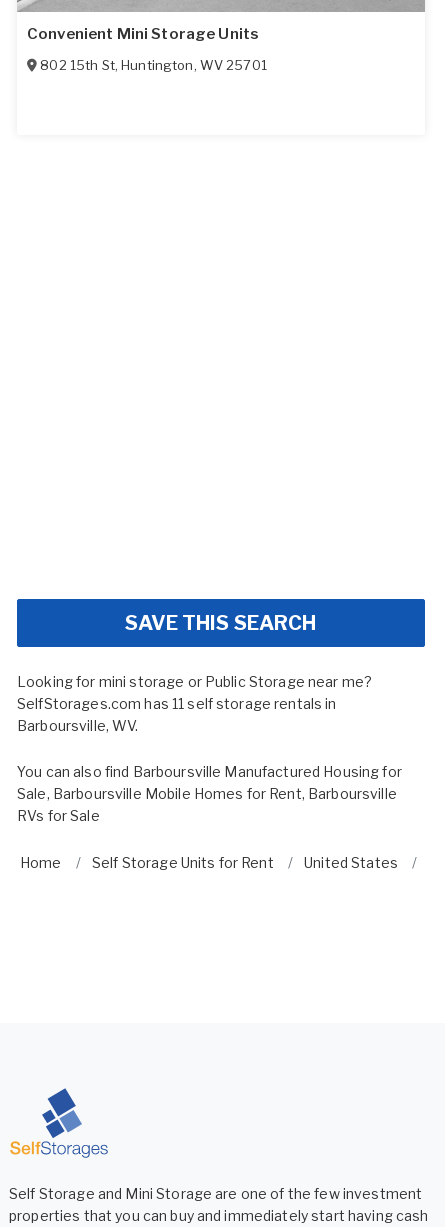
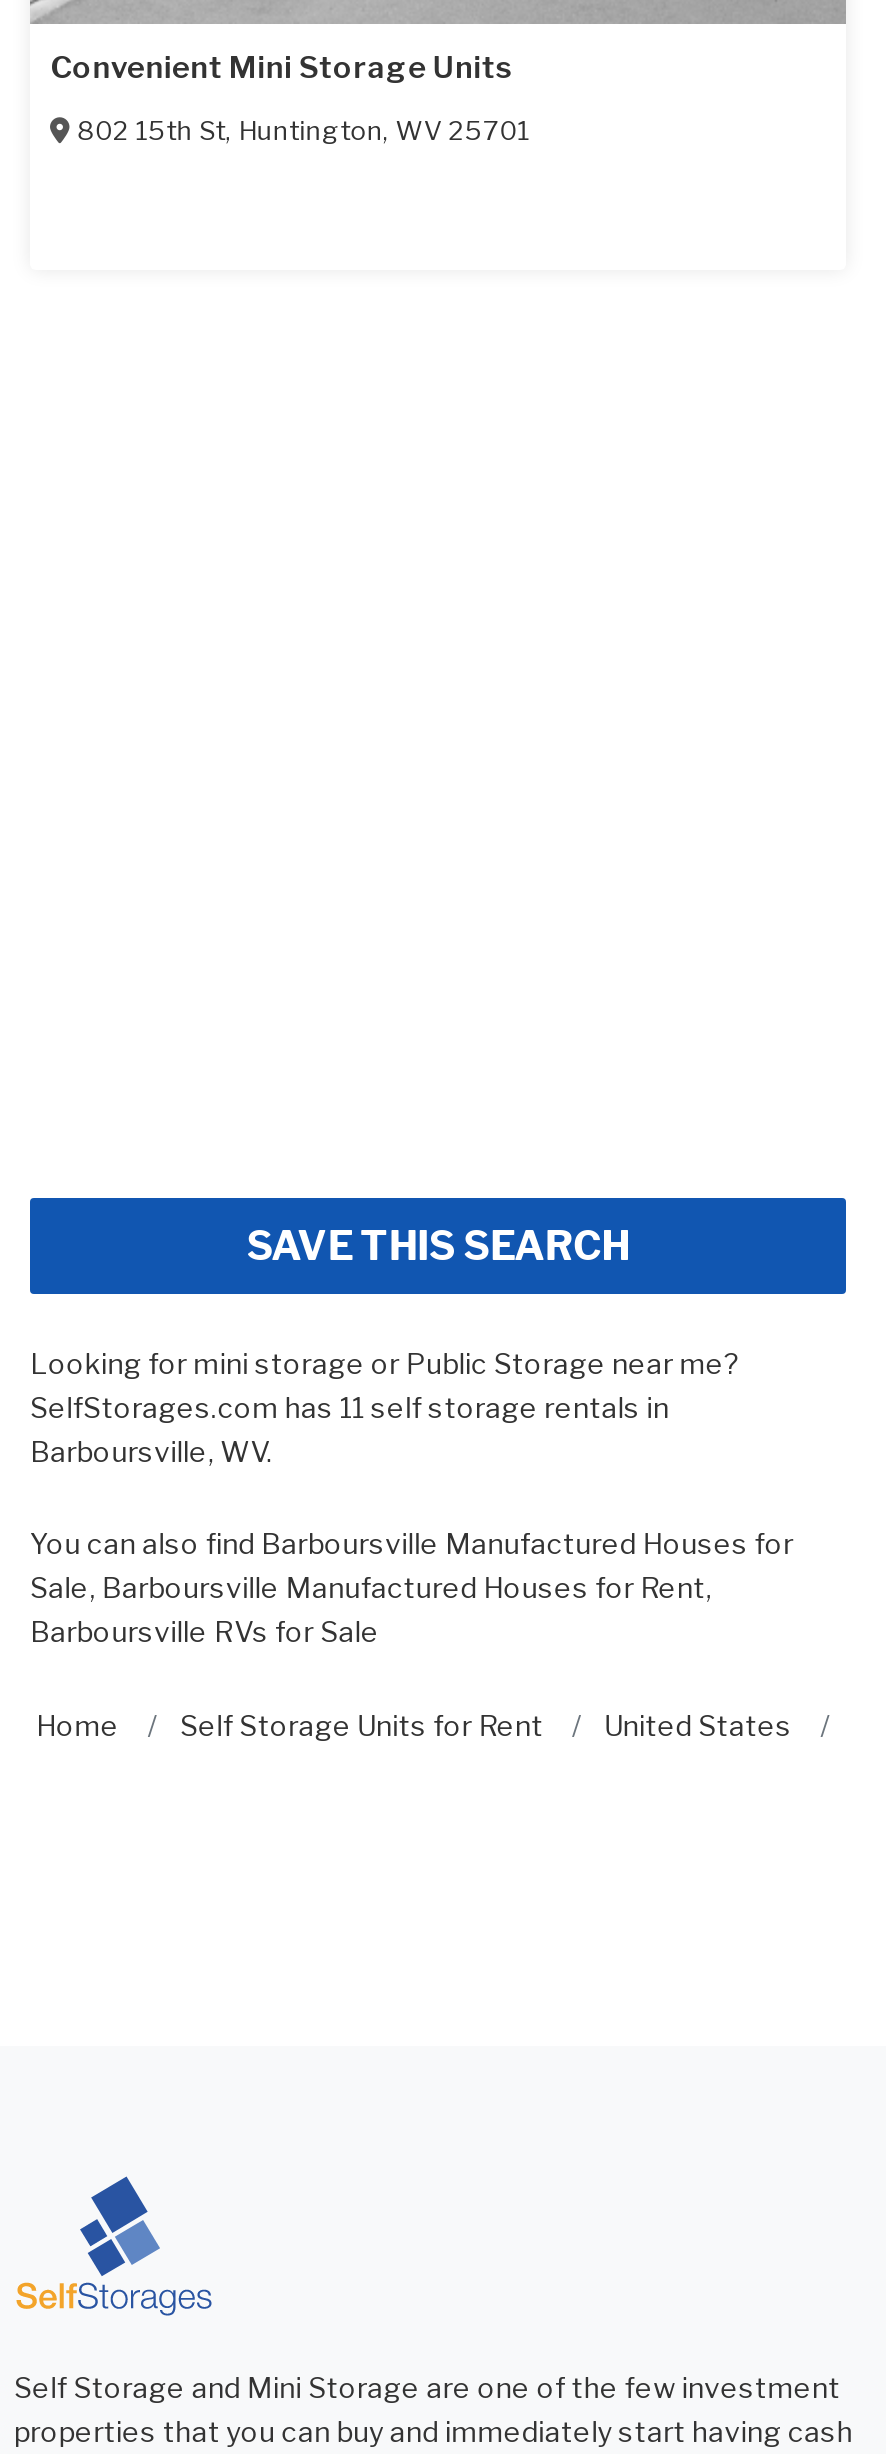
- You can also find Barboursville Manufactured Housing for
- Sale, Barboursville Mobile Homes for Rent, Barboursville
- RVs for Sale
+ You can also find Barboursville Manufactured Houses for
+ Sale, Barboursville Manufactured Houses for Rent,
+ Barboursville RVs for Sale
